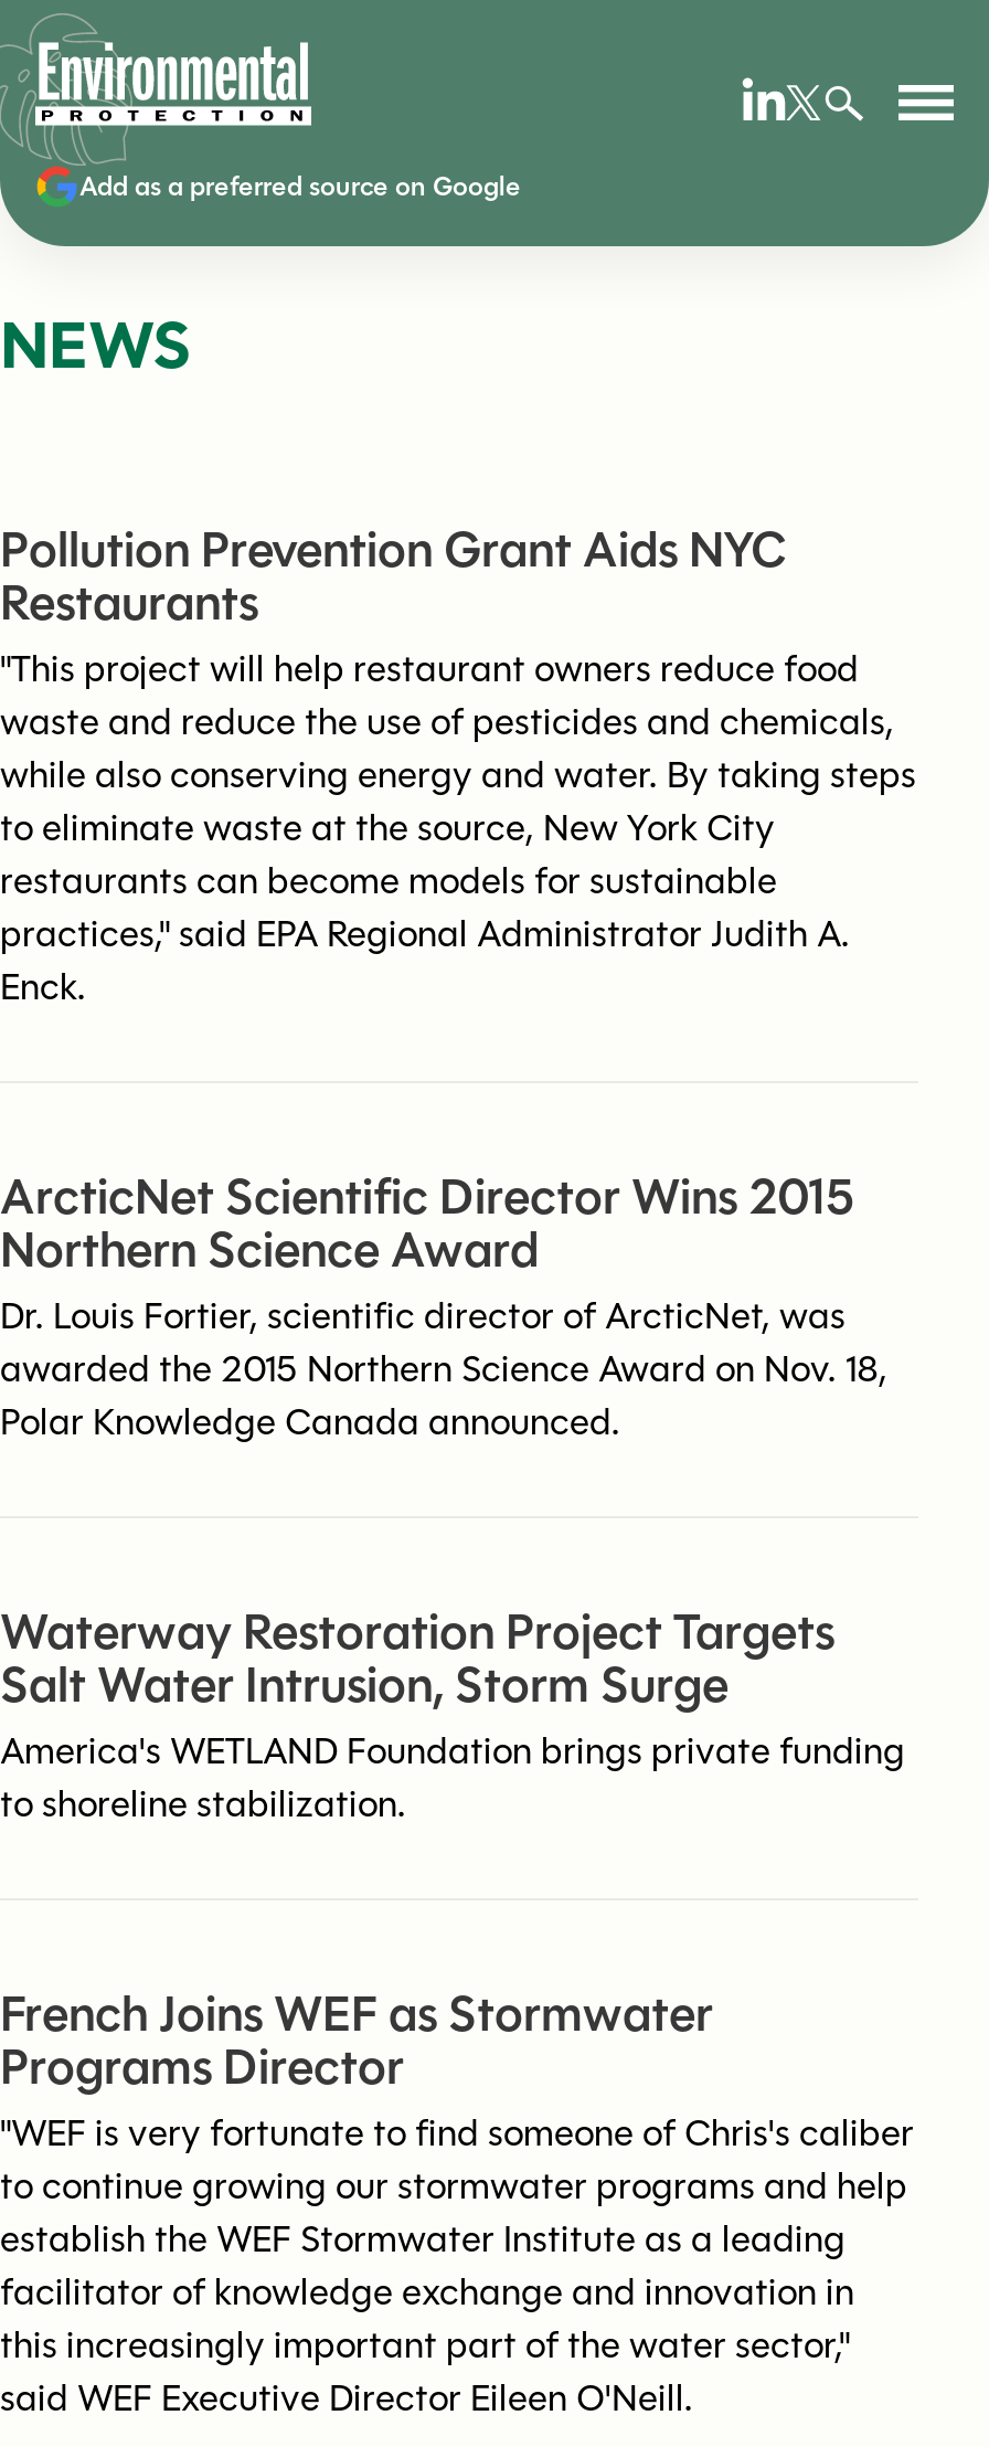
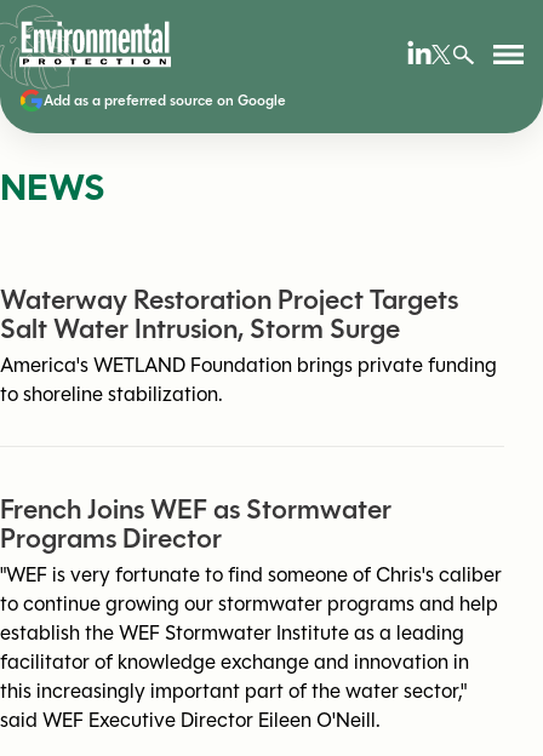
- Pollution Prevention Grant Aids NYC
- Restaurants
- "This project will help restaurant owners reduce food
- waste and reduce the use of pesticides and chemicals,
- while also conserving energy and water. By taking steps
- to eliminate waste at the source, New York City
- restaurants can become models for sustainable
- practices," said EPA Regional Administrator Judith A.
- Enck.
- ArcticNet Scientific Director Wins 2015
- Northern Science Award
- Dr. Louis Fortier, scientific director of ArcticNet, was
- awarded the 2015 Northern Science Award on Nov. 18,
- Polar Knowledge Canada announced.
